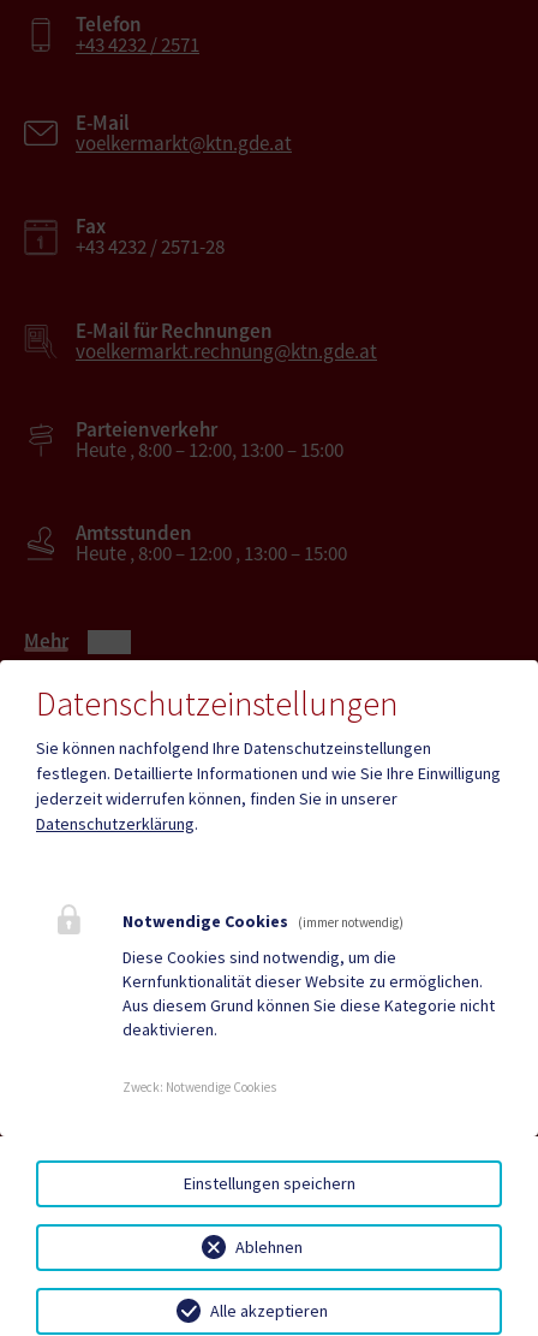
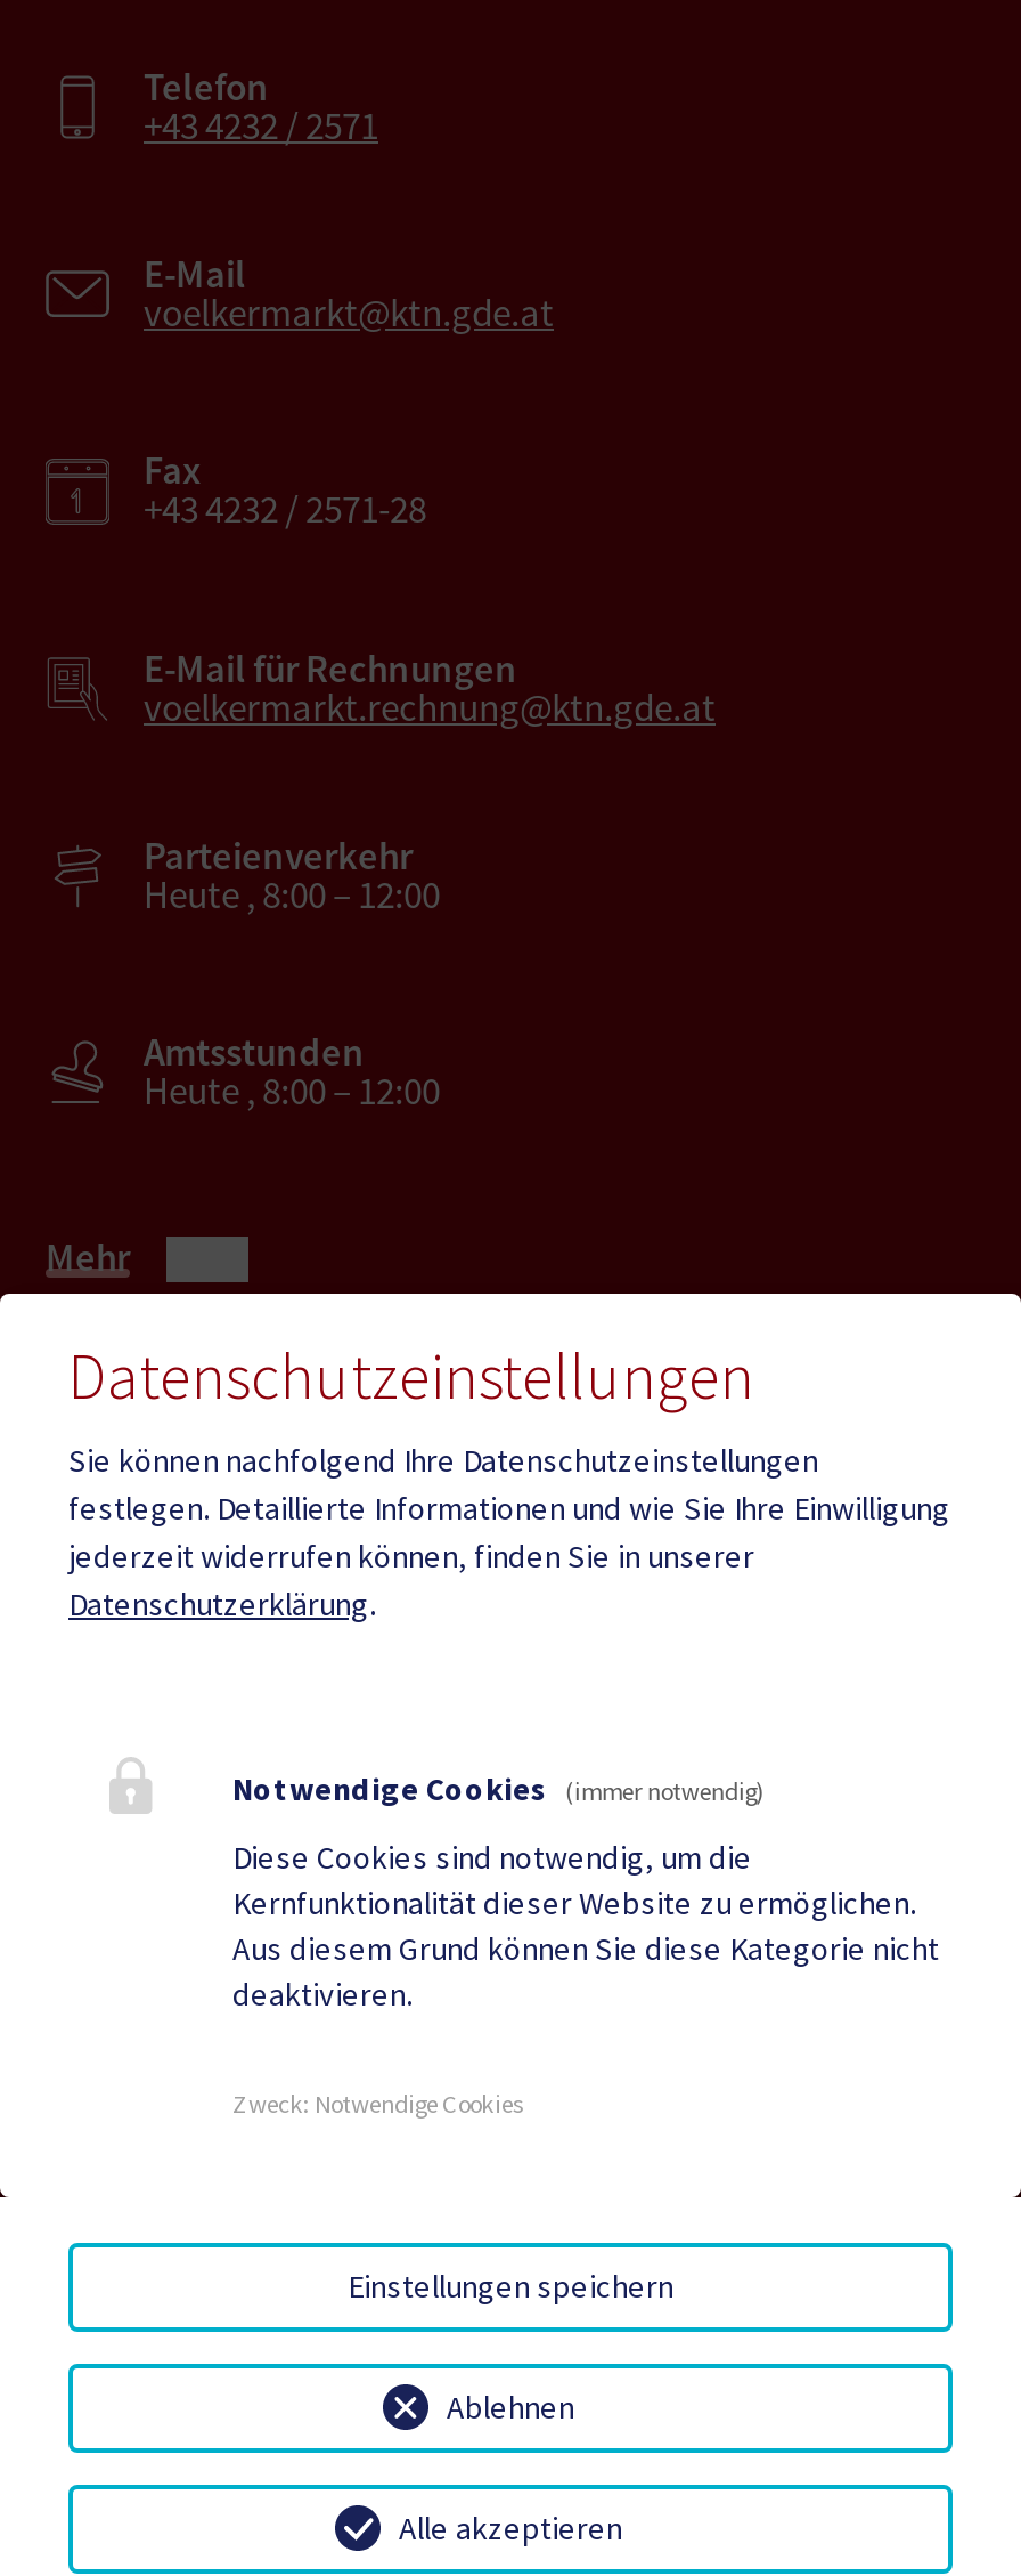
- Heute , 8:00 – 12:00, 13:00 – 15:00
+ Heute , 8:00 – 12:00

- Heute , 8:00 – 12:00 , 13:00 – 15:00
+ Heute , 8:00 – 12:00
